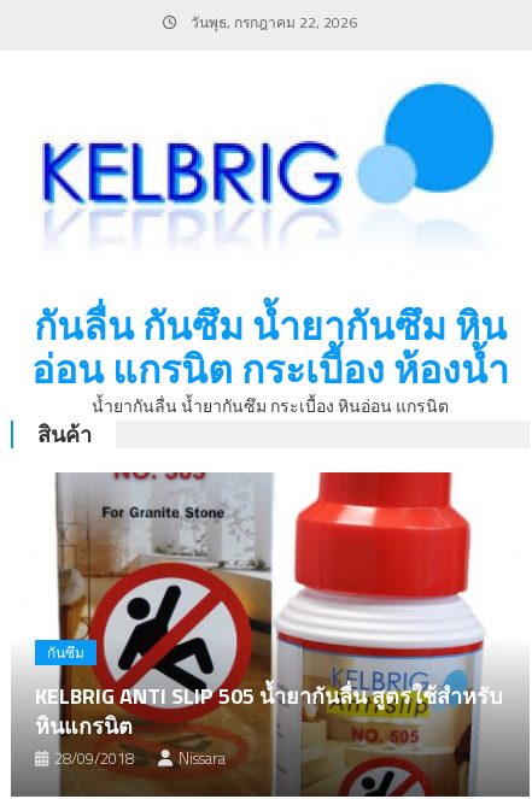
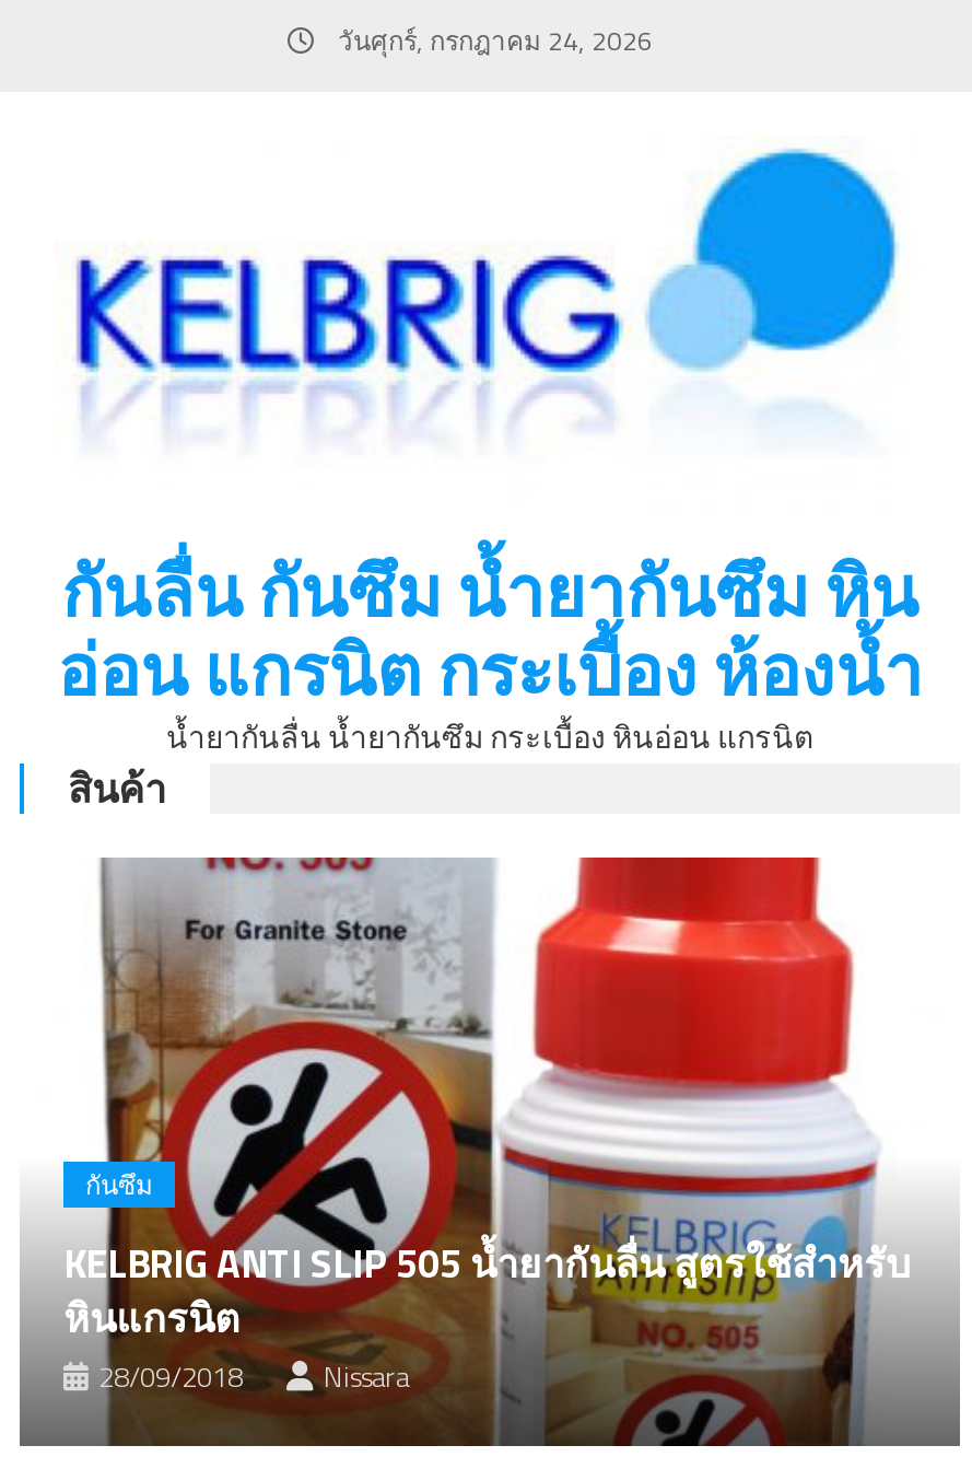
- วันพุธ, กรกฎาคม 22, 2026
+ วันศุกร์, กรกฎาคม 24, 2026
